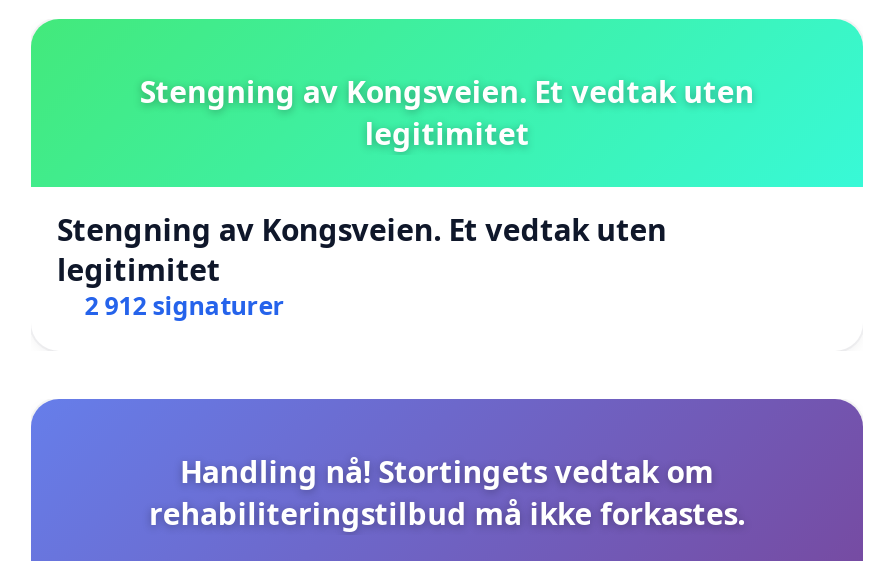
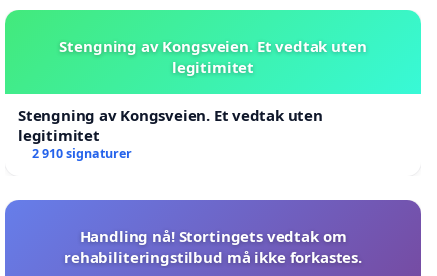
- 2 912 signaturer
+ 2 910 signaturer
